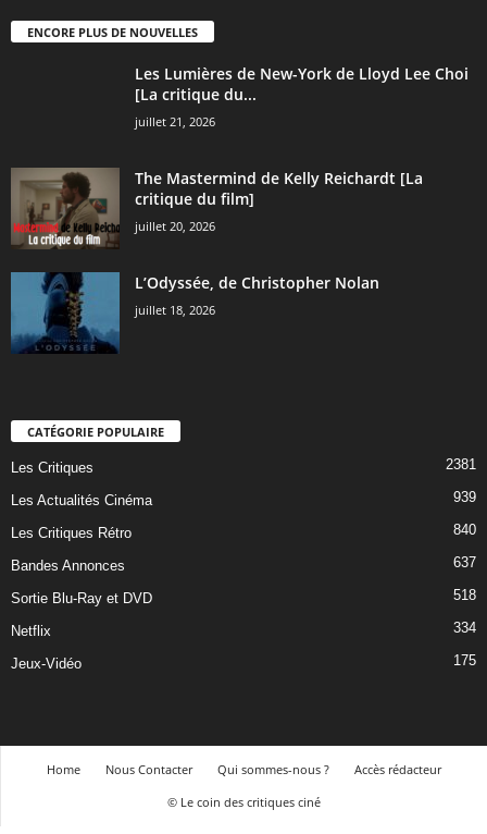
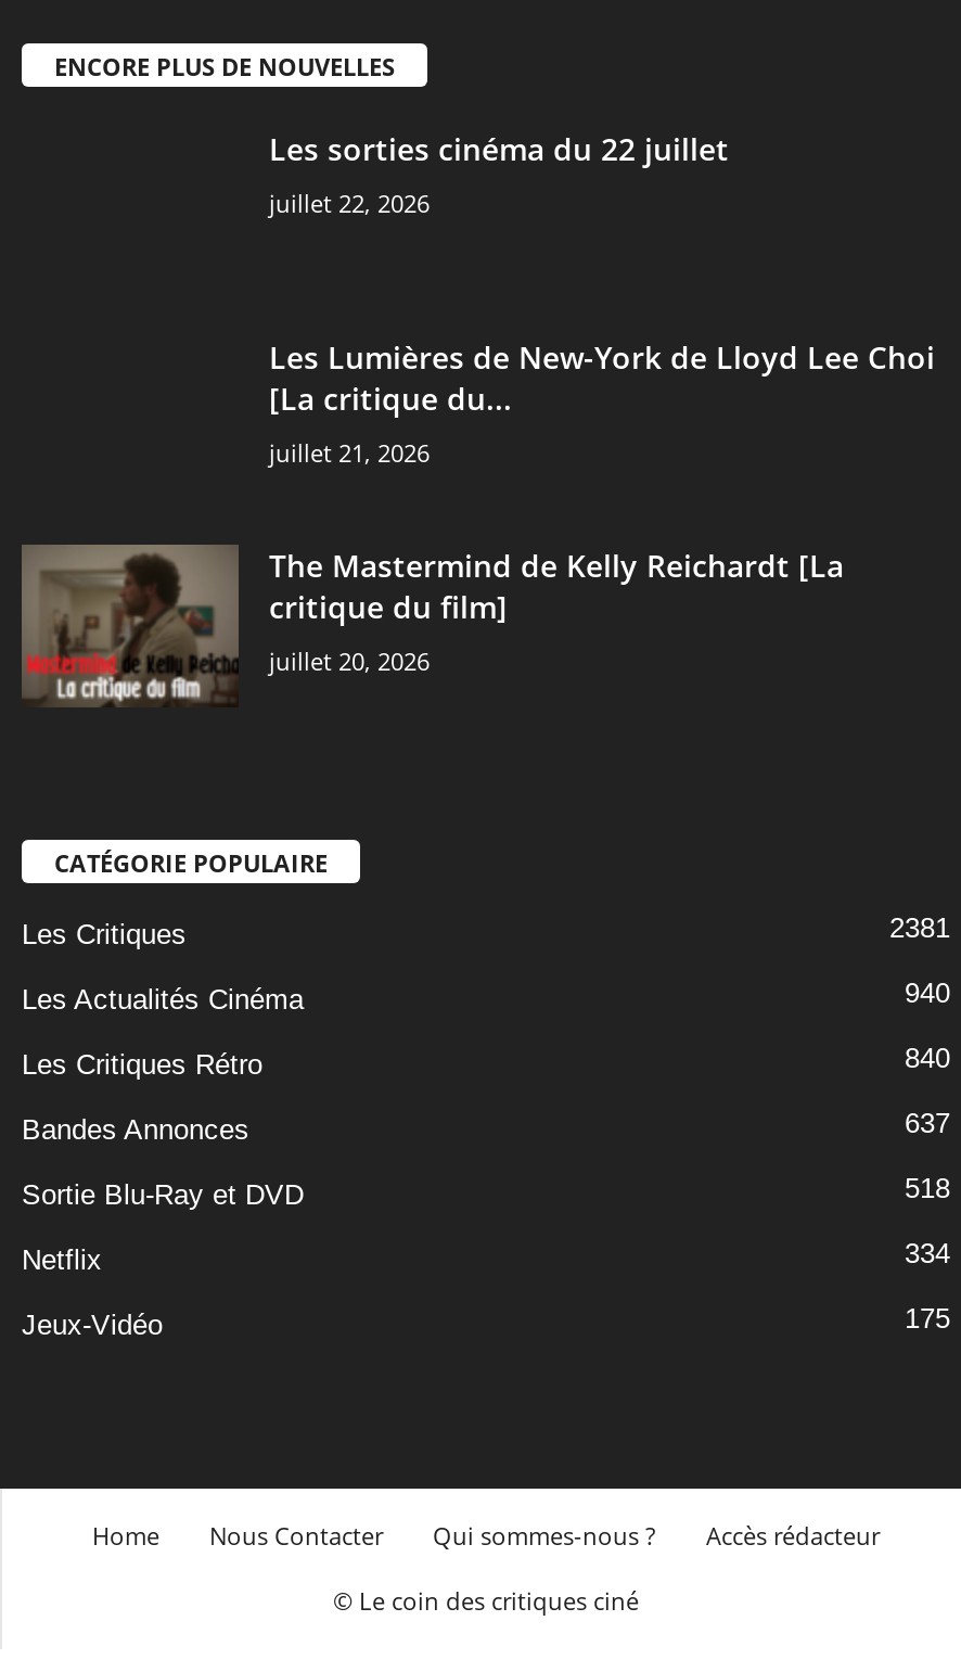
+ Les sorties cinéma du 22 juillet
+ juillet 22, 2026

moved down: [image] | Les Lumières de New-York de Lloyd Lee Choi | [La critique du... | juillet 21, 2026 | The Mastermind de Kelly Reichardt [La | critique du film] | juillet 20, 2026

- [image]
- L’Odyssée, de Christopher Nolan
- juillet 18, 2026

- 939
+ 940
